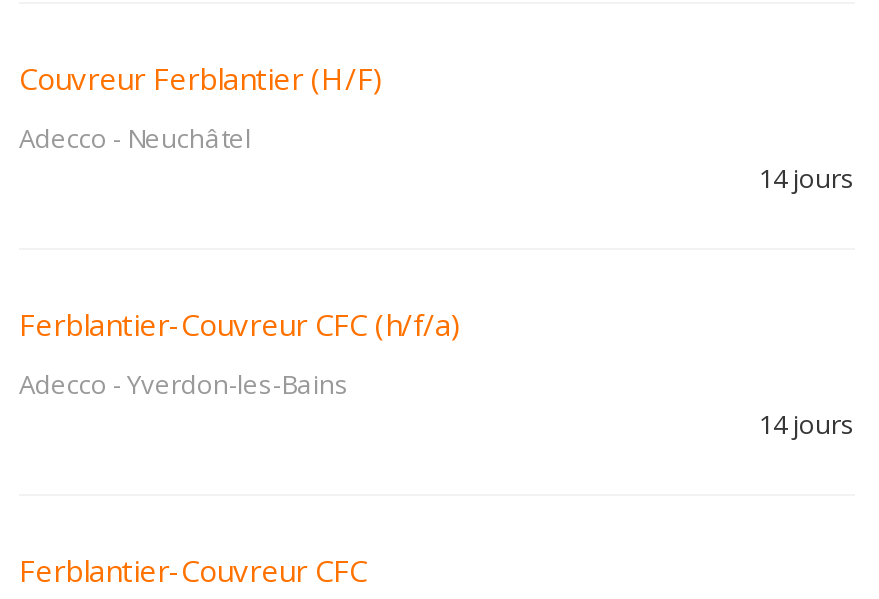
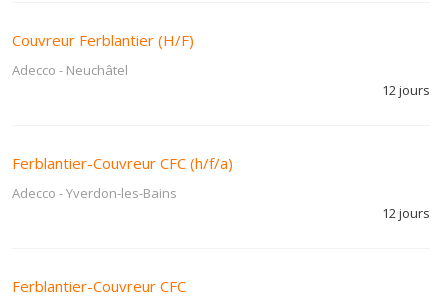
- 14 jours
+ 12 jours

- 14 jours
+ 12 jours
